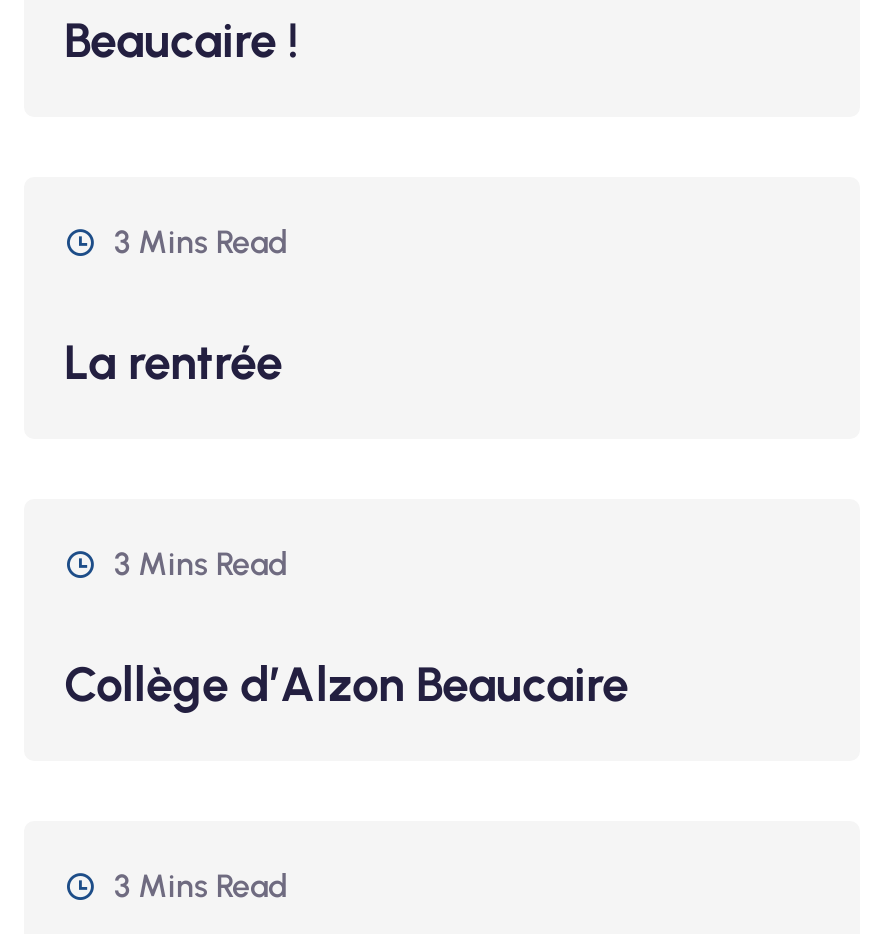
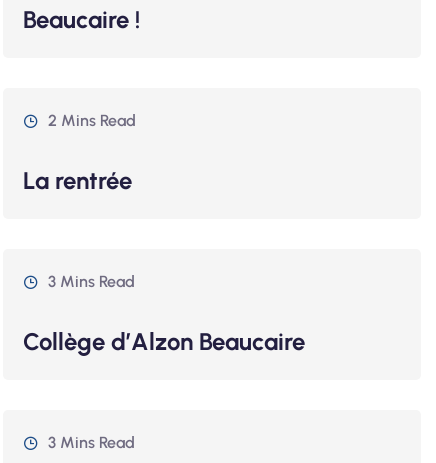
- 3 Mins Read
+ 2 Mins Read
